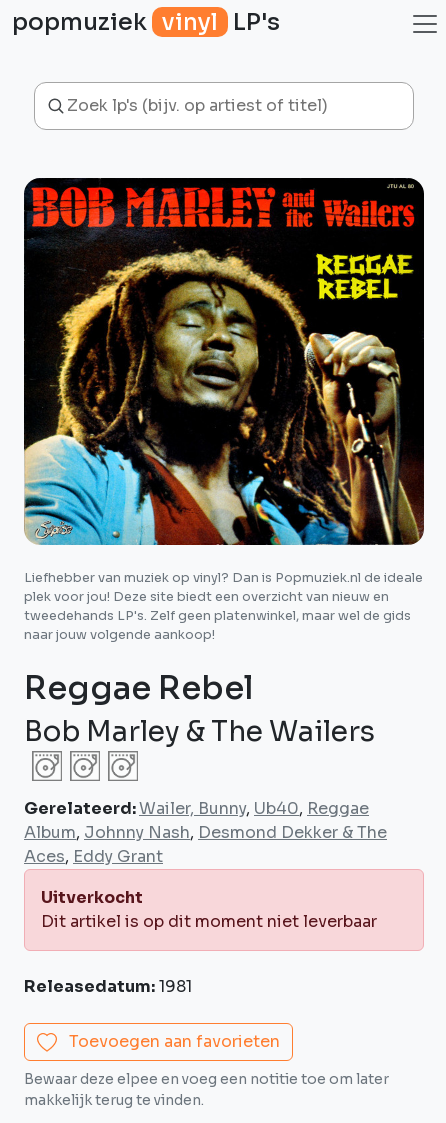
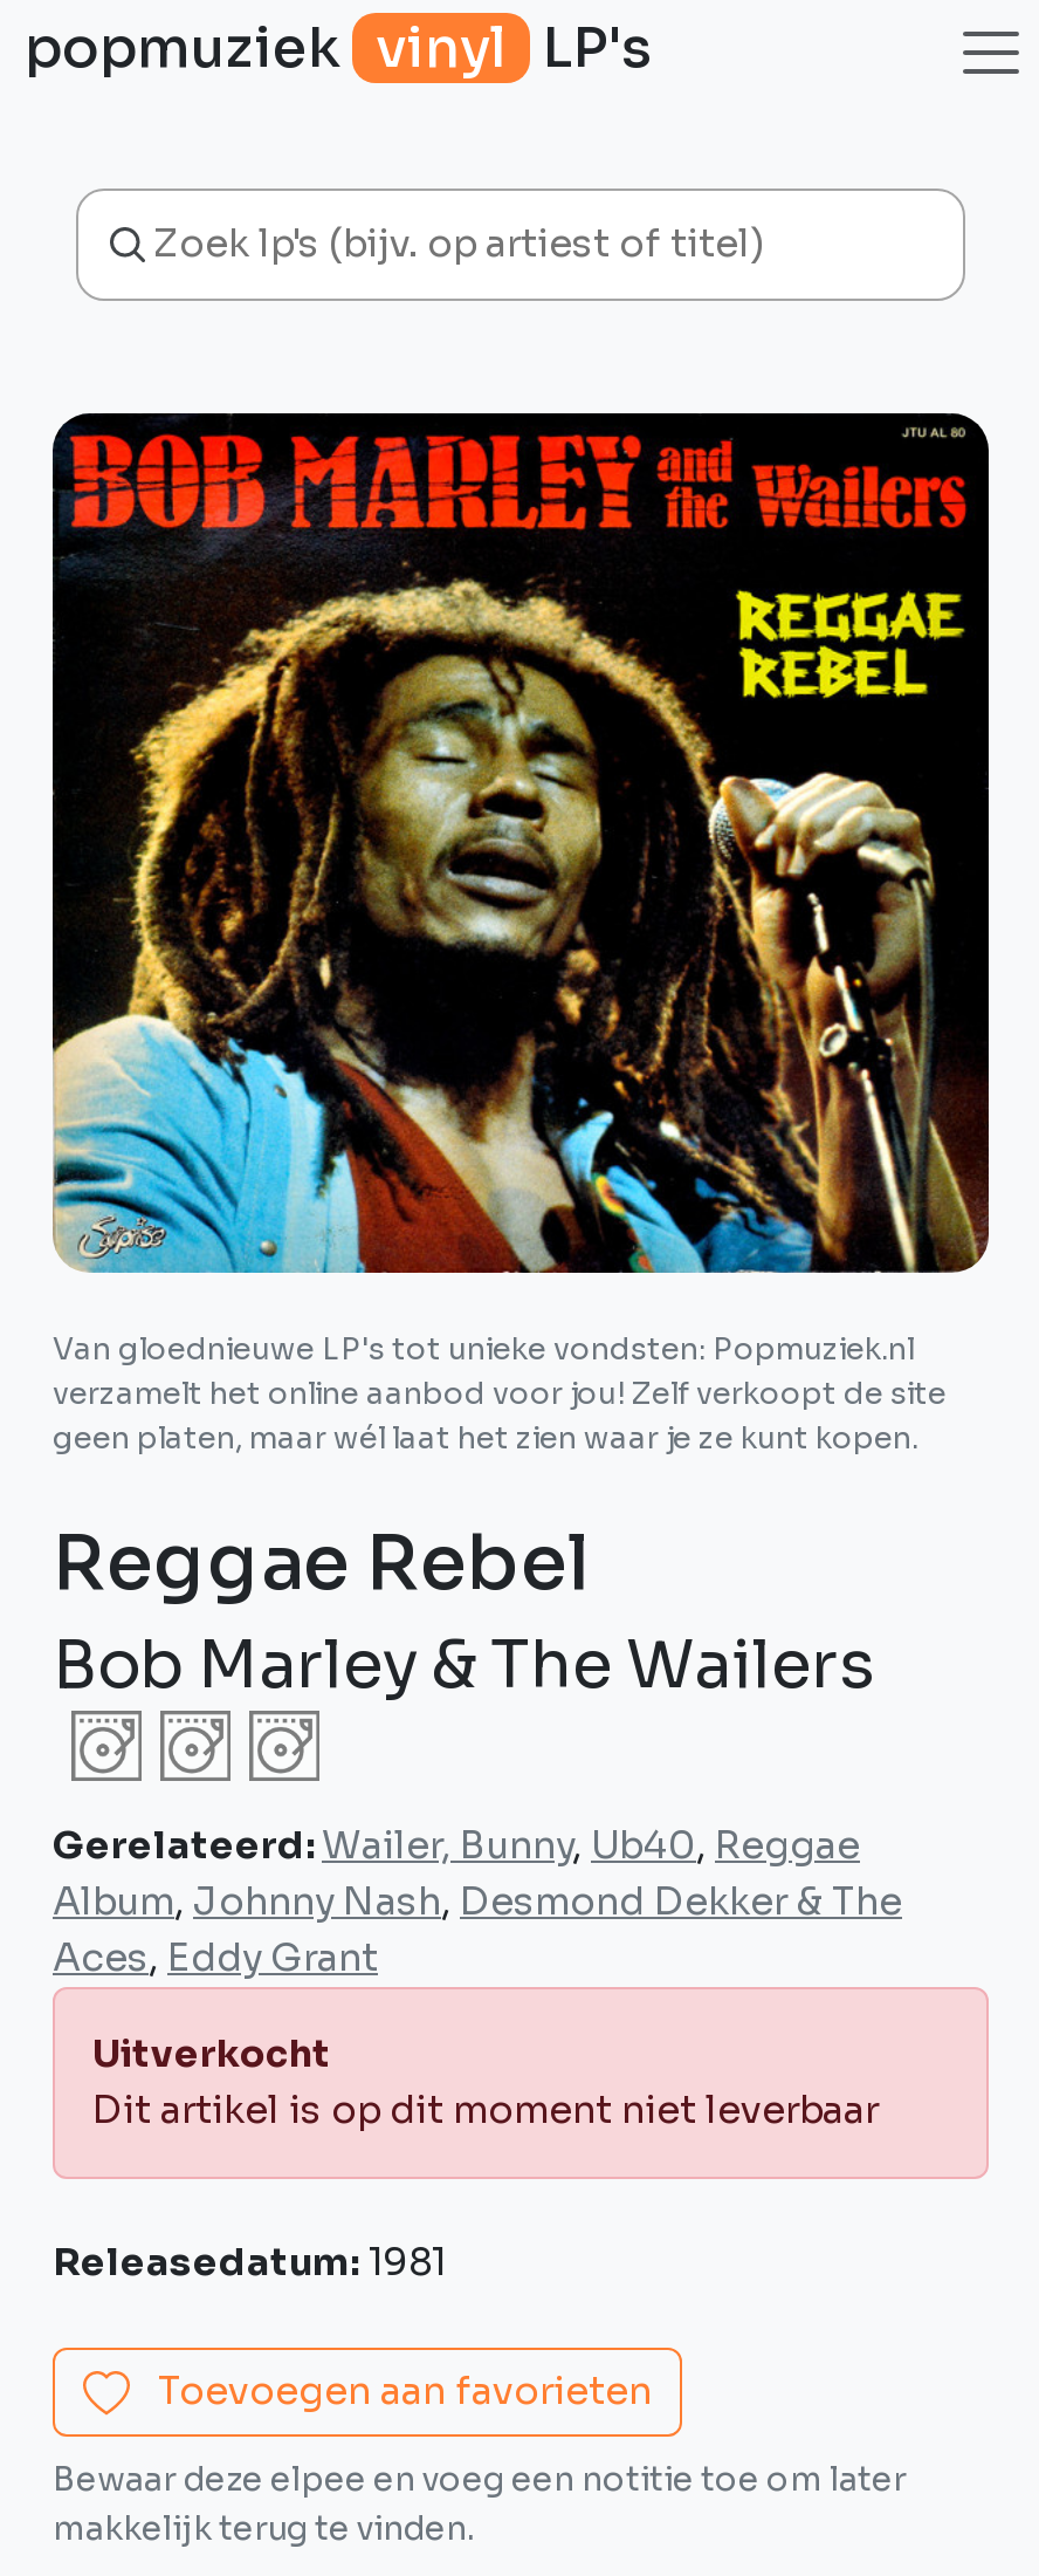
- Liefhebber van muziek op vinyl? Dan is Popmuziek.nl de ideale
- plek voor jou! Deze site biedt een overzicht van nieuw en
- tweedehands LP's. Zelf geen platenwinkel, maar wel de gids
- naar jouw volgende aankoop!
+ Van gloednieuwe LP's tot unieke vondsten: Popmuziek.nl
+ verzamelt het online aanbod voor jou! Zelf verkoopt de site
+ geen platen, maar wél laat het zien waar je ze kunt kopen.
